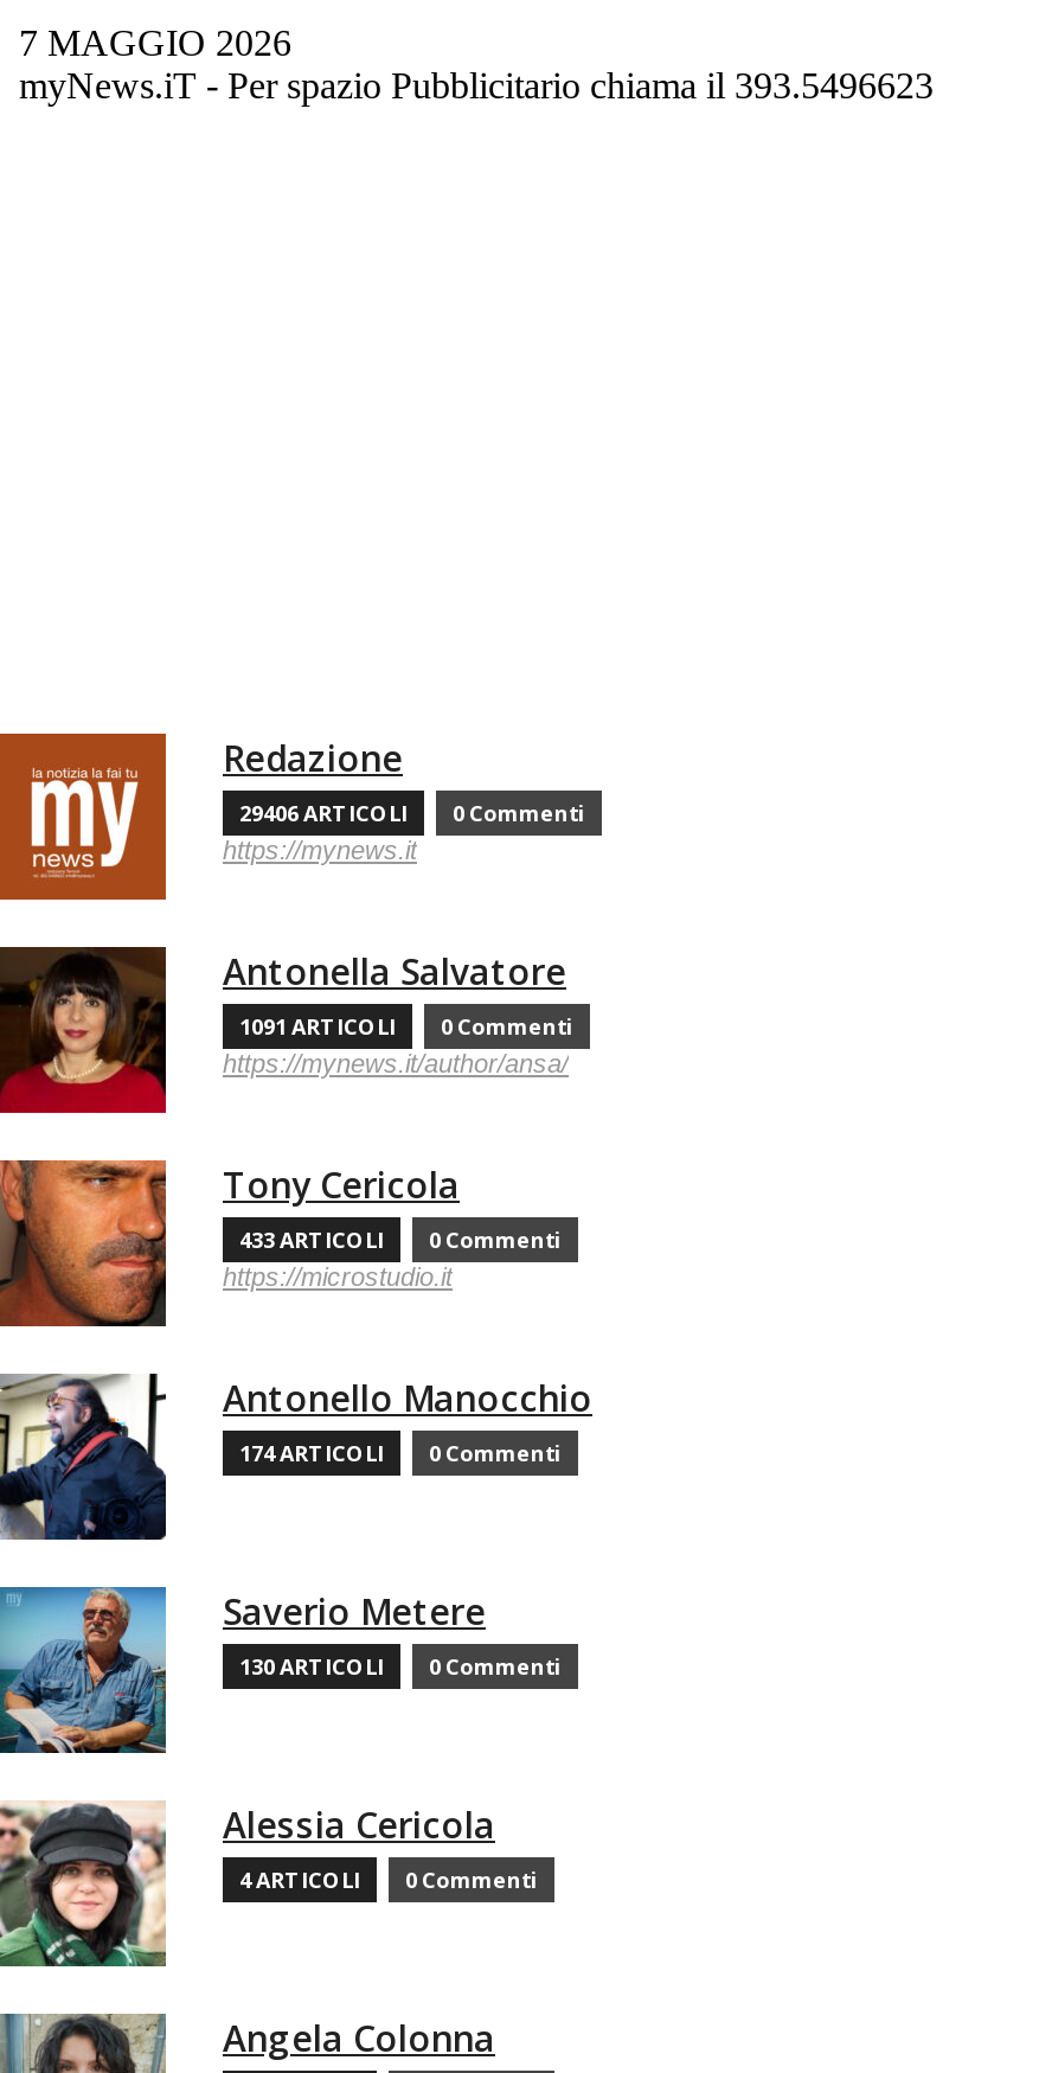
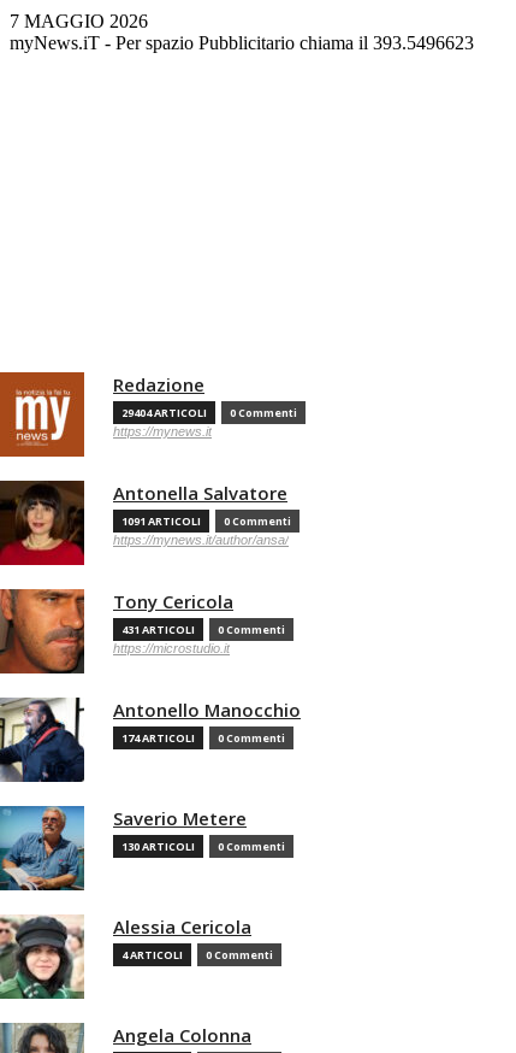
- 29406 ARTICOLI 0 Commenti
+ 29404 ARTICOLI 0 Commenti

- 433 ARTICOLI 0 Commenti
+ 431 ARTICOLI 0 Commenti
